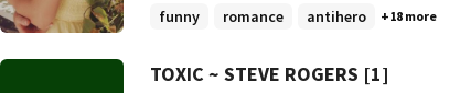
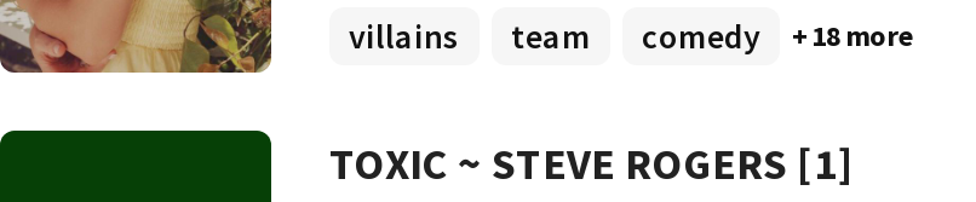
- funny
- romance
- antihero
+ villains
+ team
+ comedy
